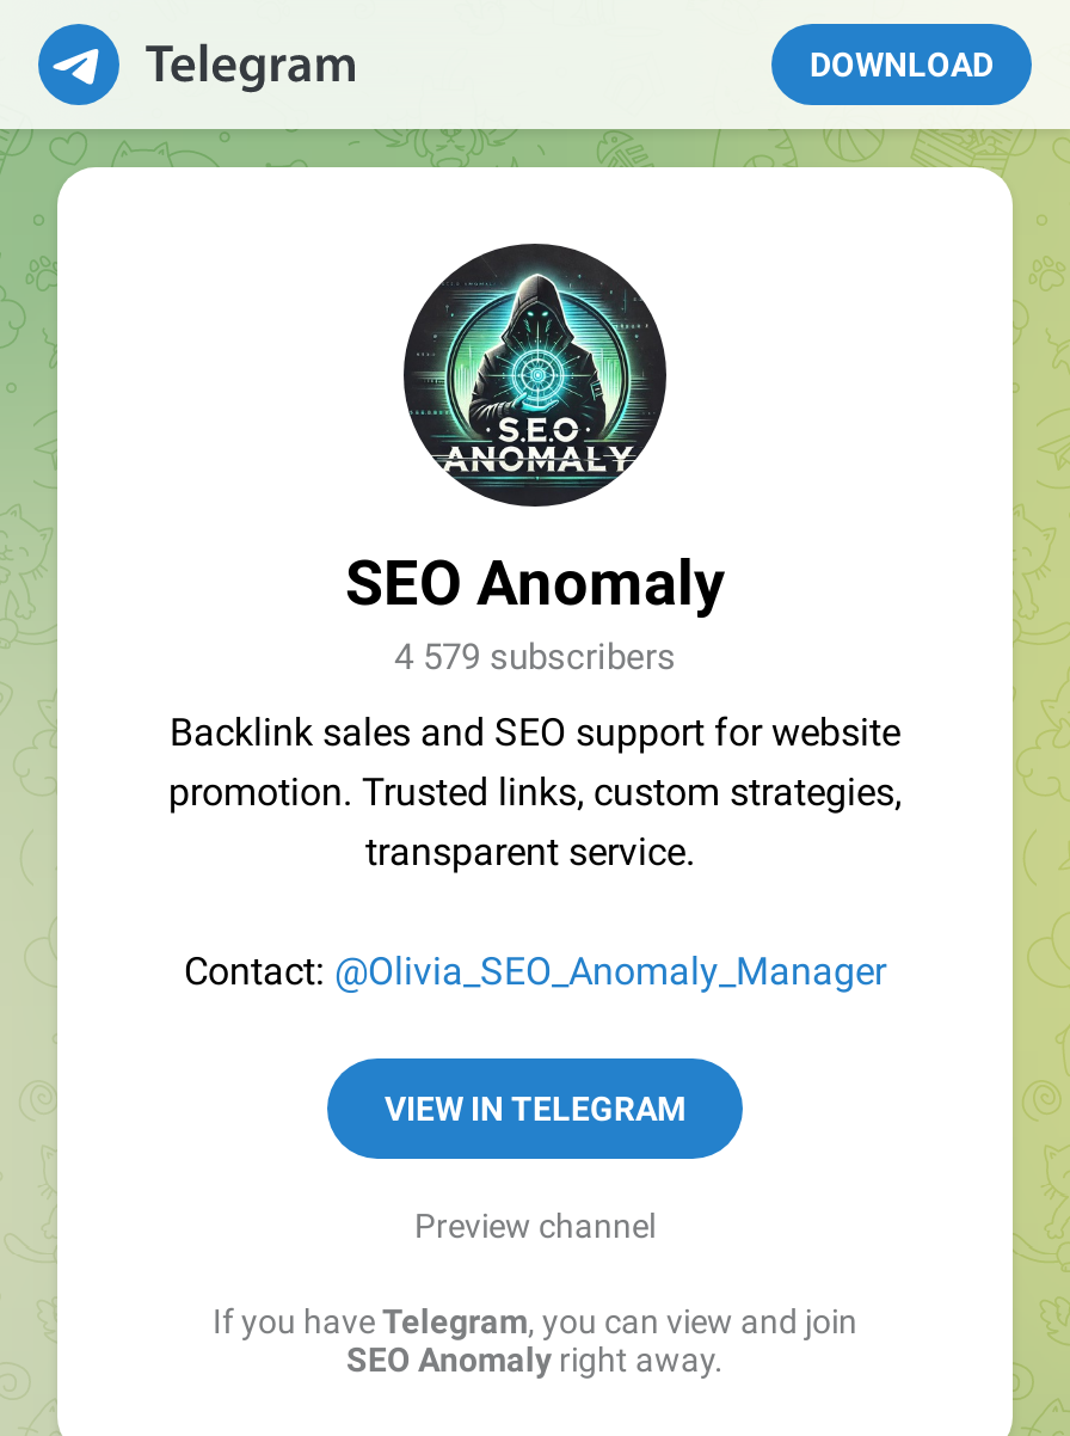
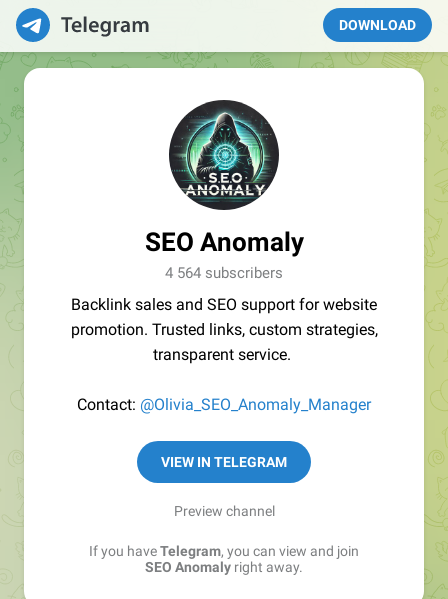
- 4 579 subscribers
+ 4 564 subscribers
